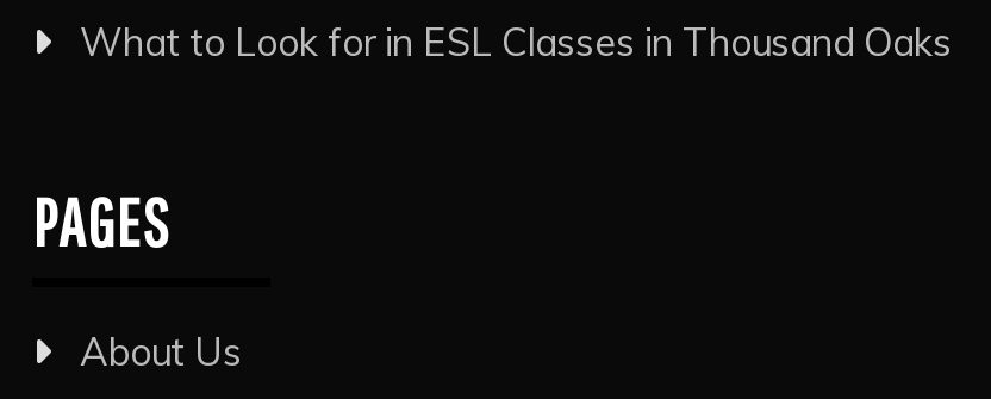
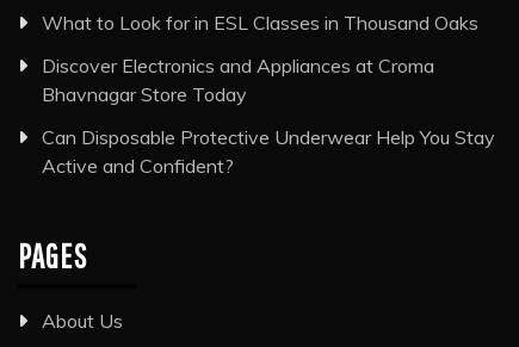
+ Discover Electronics and Appliances at Croma
+ Bhavnagar Store Today
+ Can Disposable Protective Underwear Help You Stay
+ Active and Confident?
